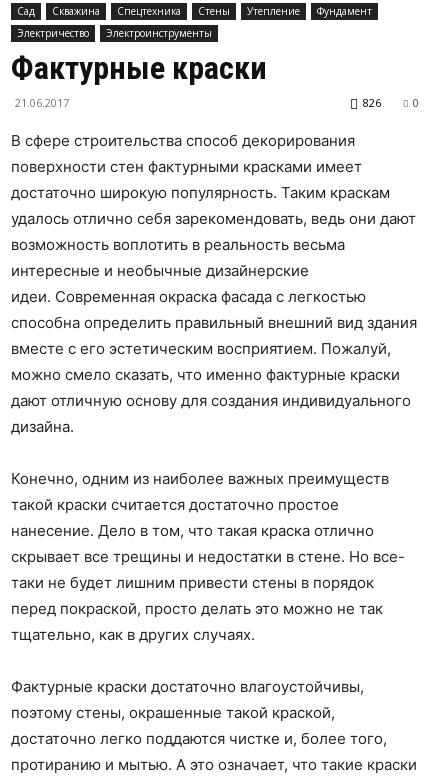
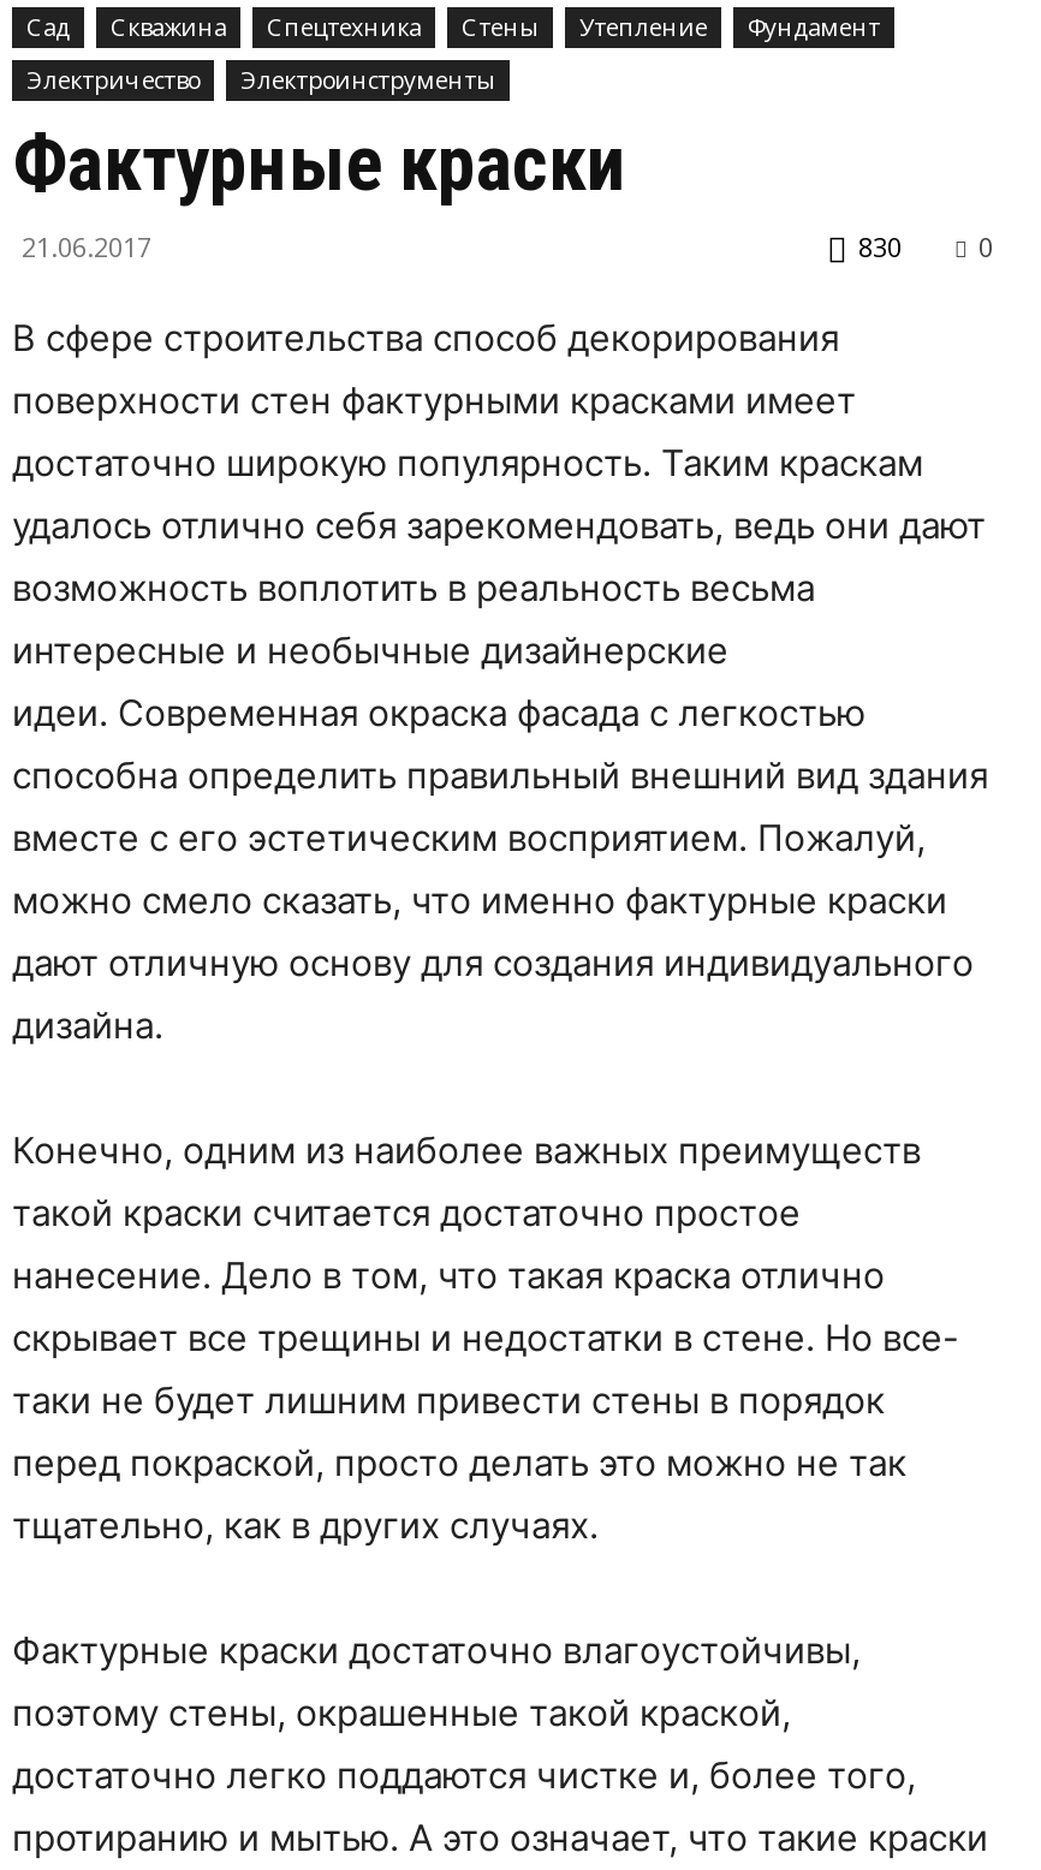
- 826
+ 830
